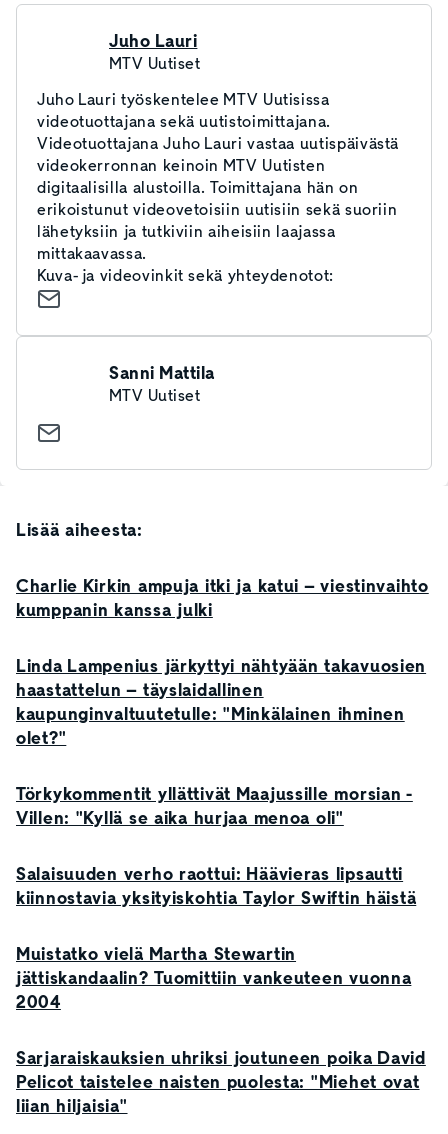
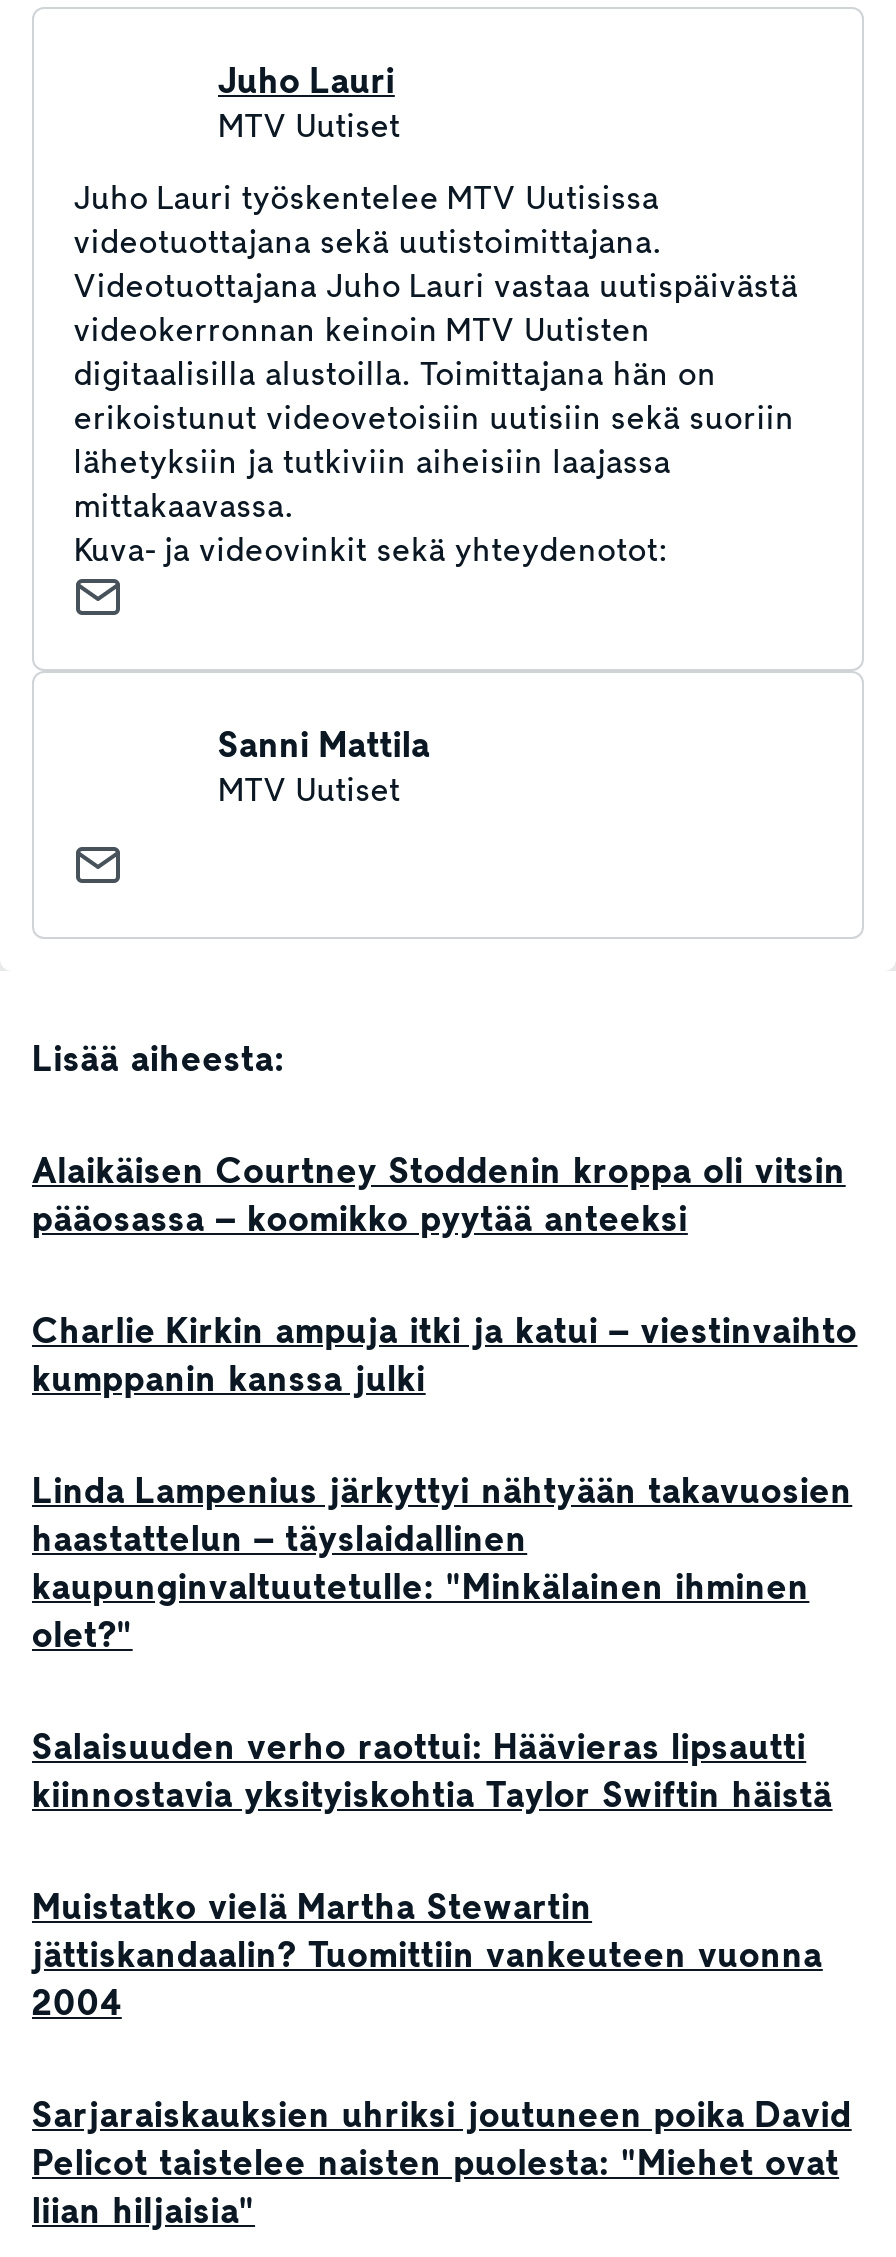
+ Alaikäisen Courtney Stoddenin kroppa oli vitsin
+ pääosassa – koomikko pyytää anteeksi

moved down: Charlie Kirkin ampuja itki ja katui – viestinvaihto | kumppanin kanssa julki | Linda Lampenius järkyttyi nähtyään takavuosien | haastattelun – täyslaidallinen | kaupunginvaltuutetulle: "Minkälainen ihminen | olet?"

- Törkykommentit yllättivät Maajussille morsian -
- Villen: "Kyllä se aika hurjaa menoa oli"
